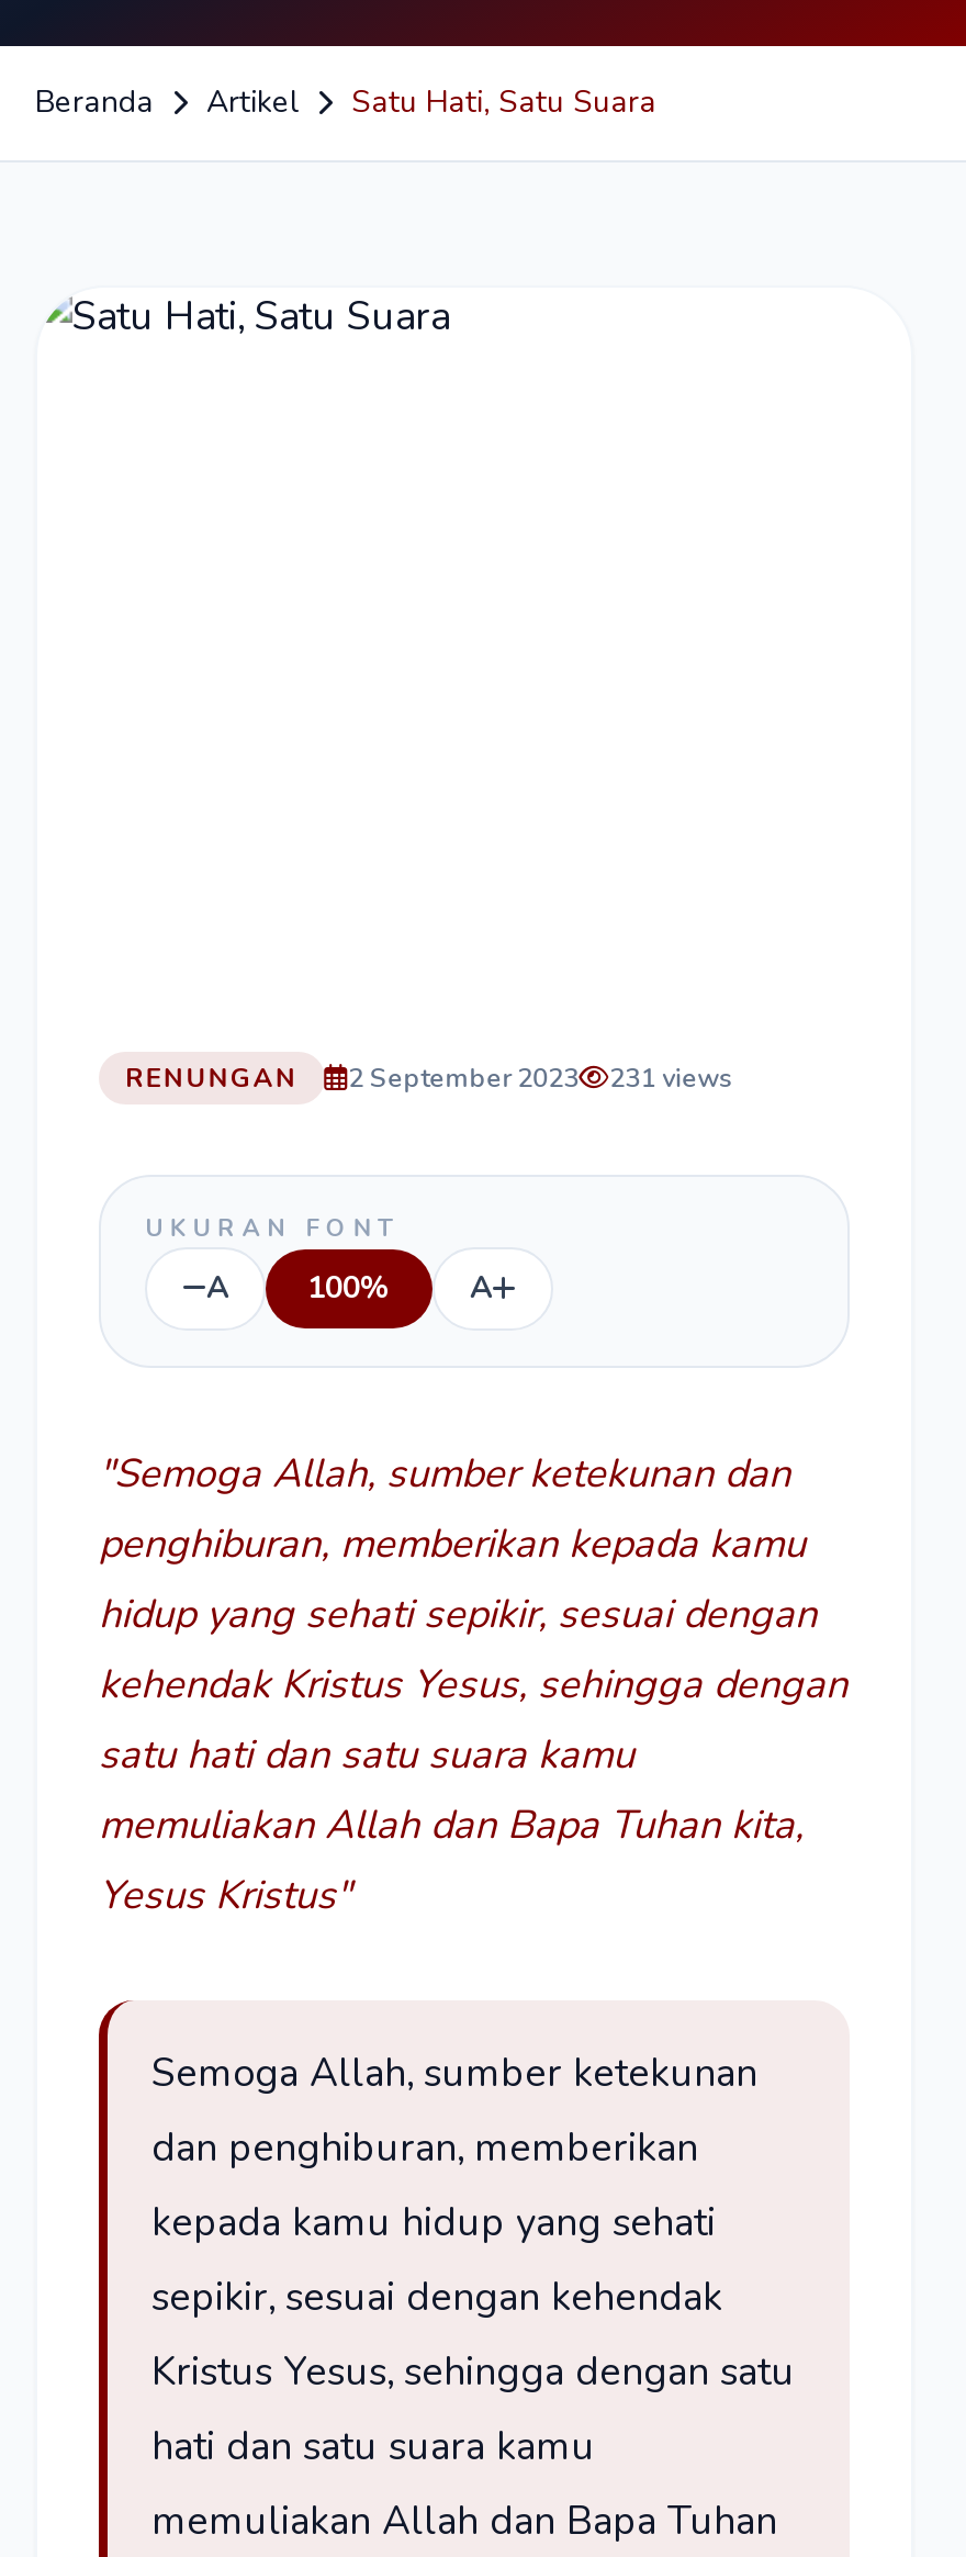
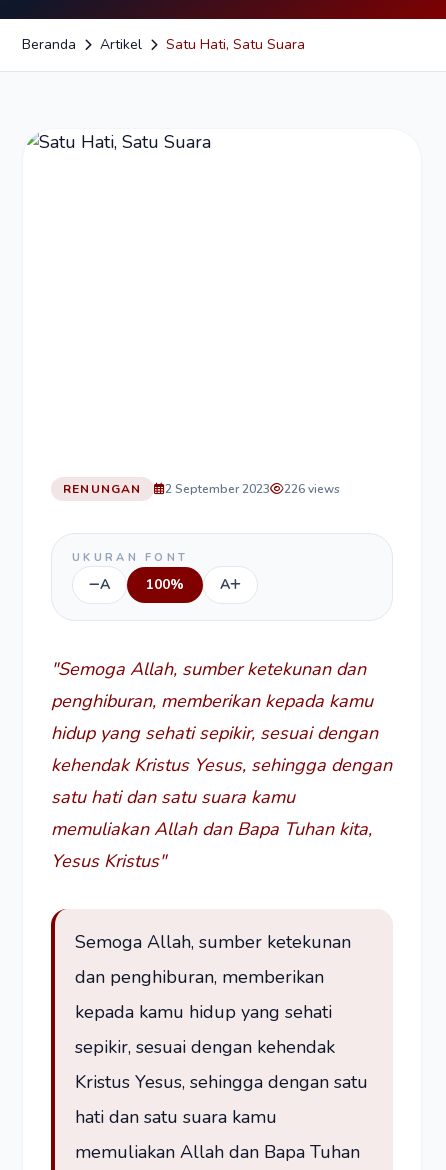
- RENUNGAN 2 September 2023 231 views
+ RENUNGAN 2 September 2023 226 views
